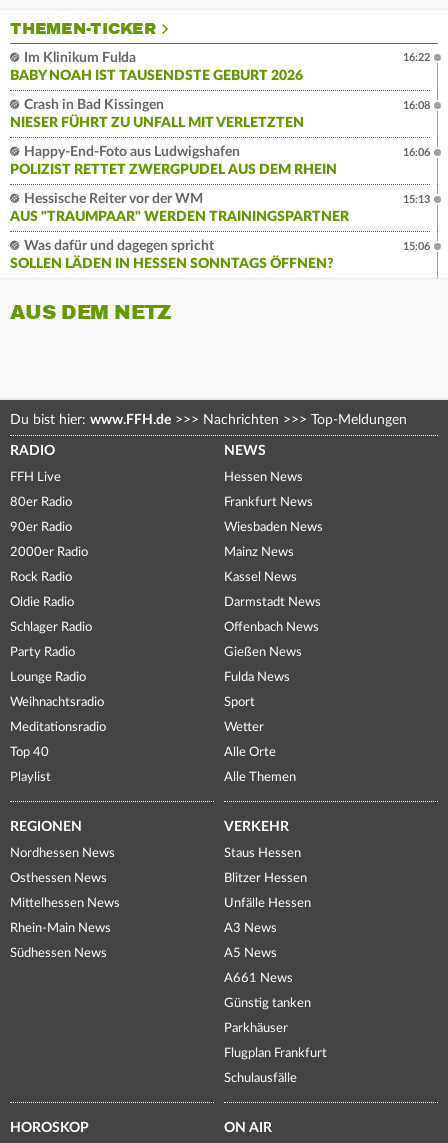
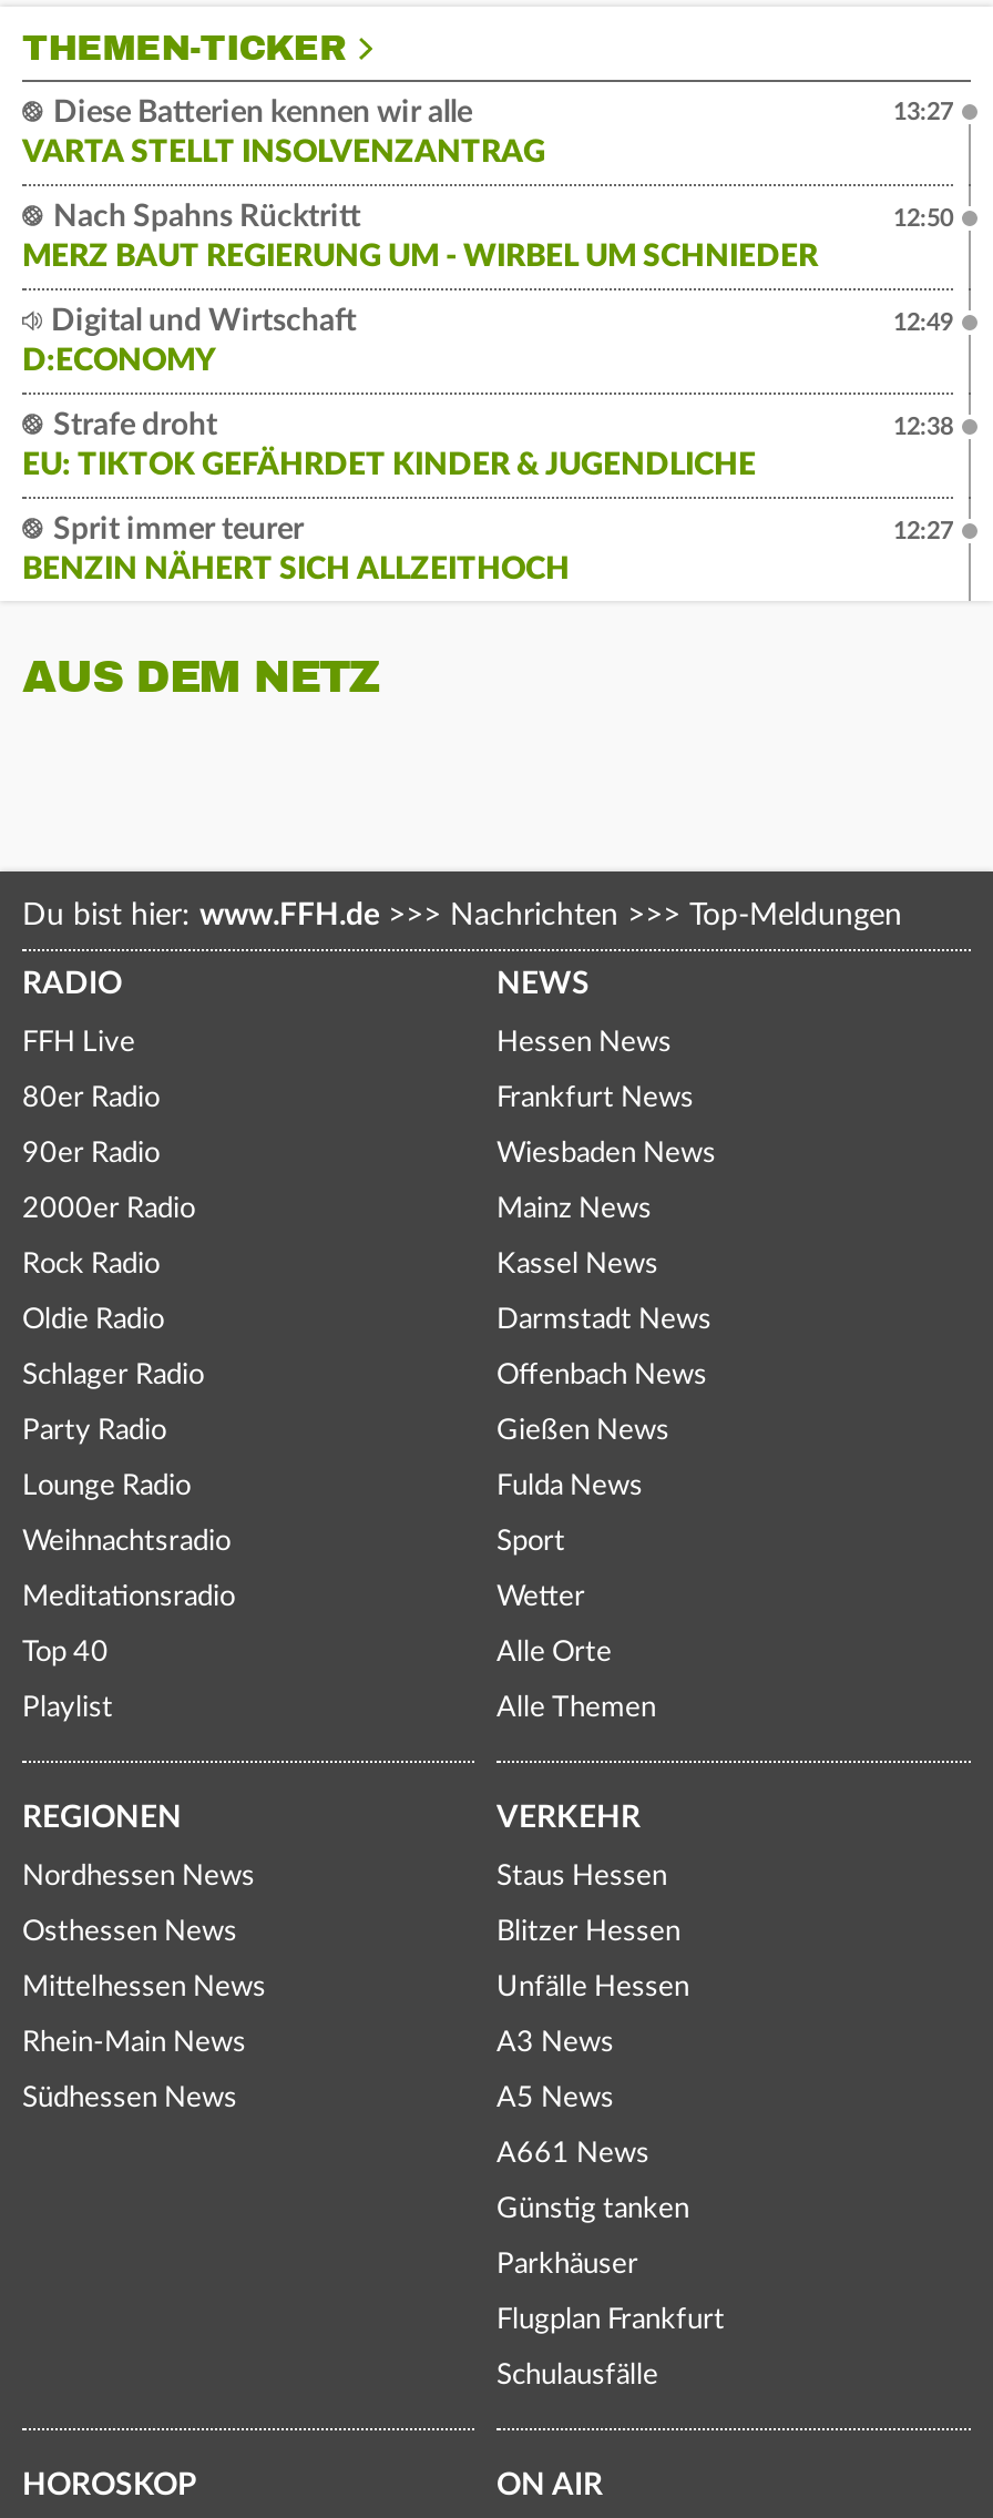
- Im Klinikum Fulda
- BABY NOAH IST TAUSENDSTE GEBURT 2026
+ Diese Batterien kennen wir alle
+ VARTA STELLT INSOLVENZANTRAG

- 16:22
+ 13:27

- Crash in Bad Kissingen
- NIESER FÜHRT ZU UNFALL MIT VERLETZTEN
+ Nach Spahns Rücktritt
+ MERZ BAUT REGIERUNG UM - WIRBEL UM SCHNIEDER

- 16:08
+ 12:50

- Happy-End-Foto aus Ludwigshafen
- POLIZIST RETTET ZWERGPUDEL AUS DEM RHEIN
+ Digital und Wirtschaft
+ D:ECONOMY

- 16:06
+ 12:49

- Hessische Reiter vor der WM
- AUS "TRAUMPAAR" WERDEN TRAININGSPARTNER
+ Strafe droht
+ EU: TIKTOK GEFÄHRDET KINDER & JUGENDLICHE

- 15:13
+ 12:38

- Was dafür und dagegen spricht
- SOLLEN LÄDEN IN HESSEN SONNTAGS ÖFFNEN?
+ Sprit immer teurer
+ BENZIN NÄHERT SICH ALLZEITHOCH

- 15:06
+ 12:27
